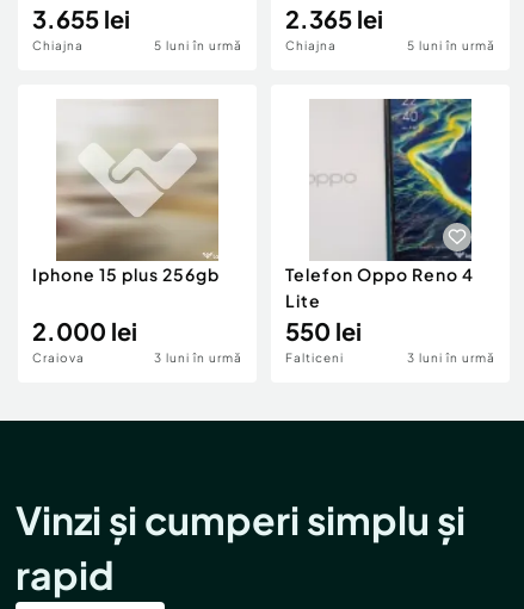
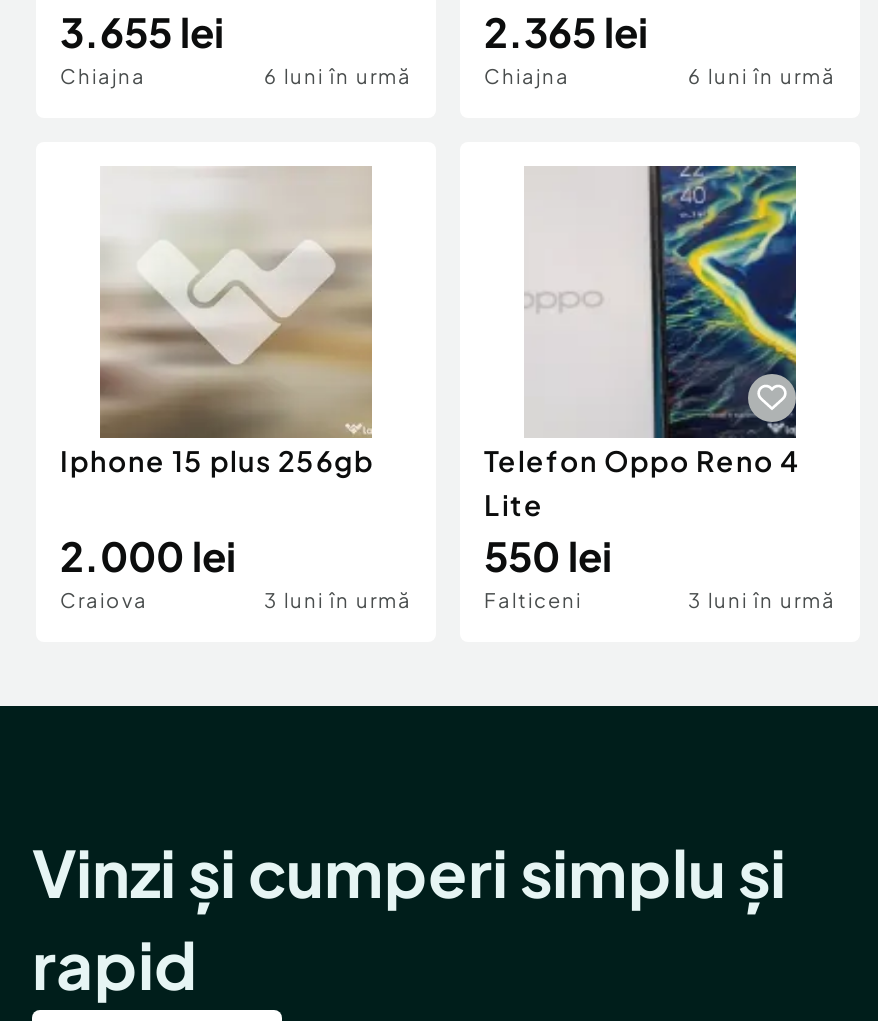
- 5 luni în urmă
+ 6 luni în urmă

- 5 luni în urmă
+ 6 luni în urmă
